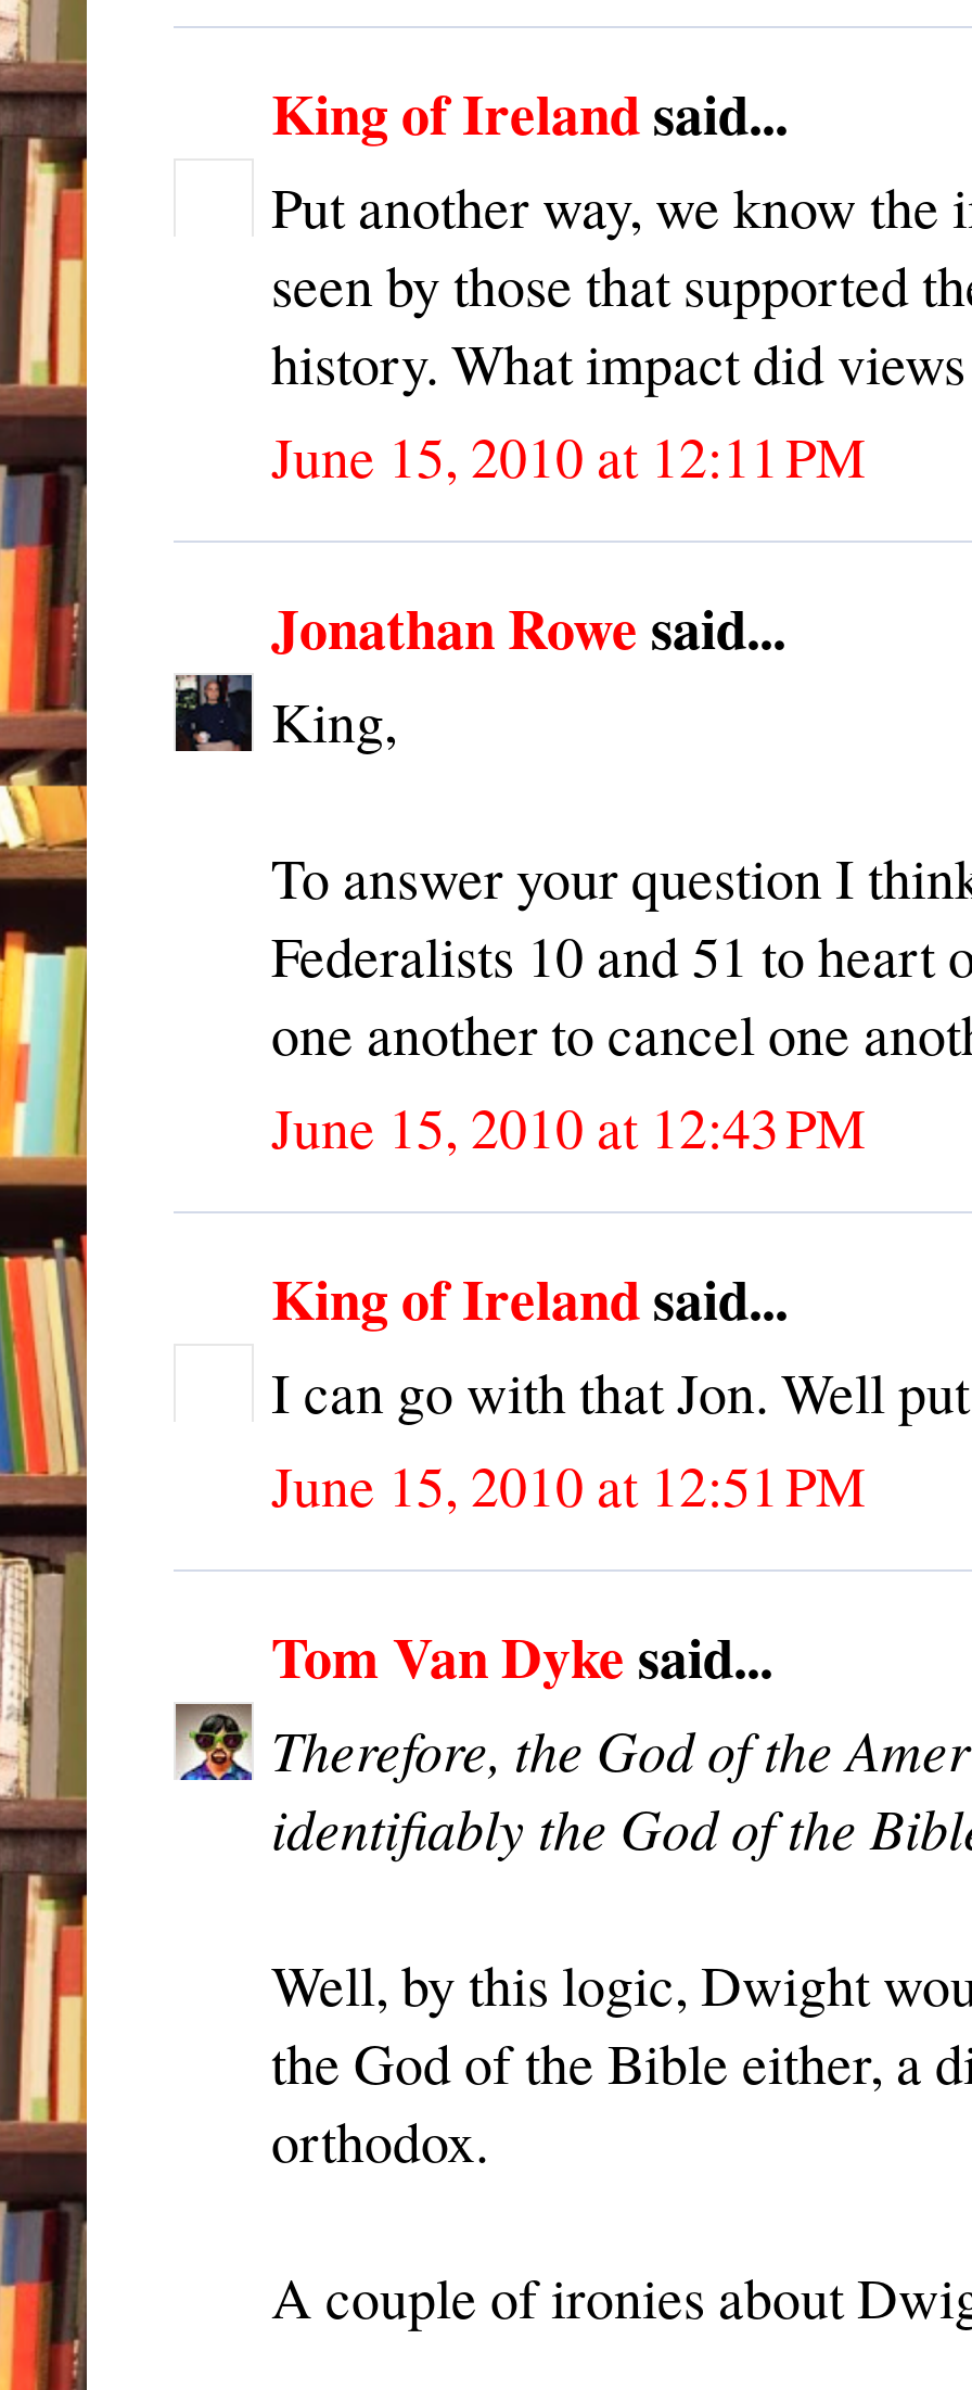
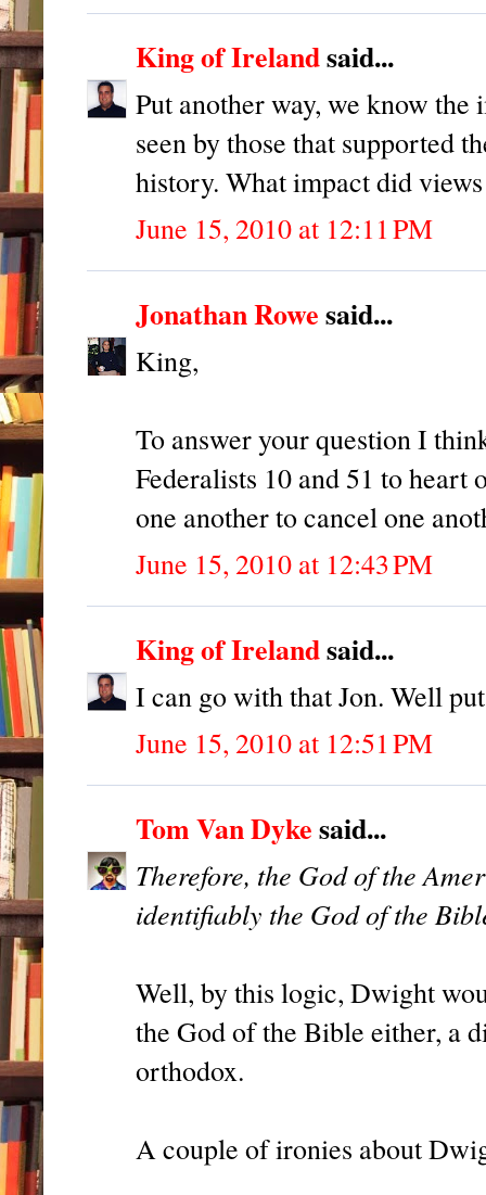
+ [image]

+ [image]
